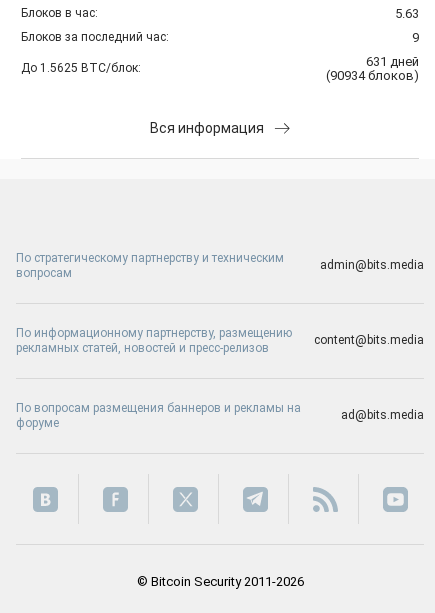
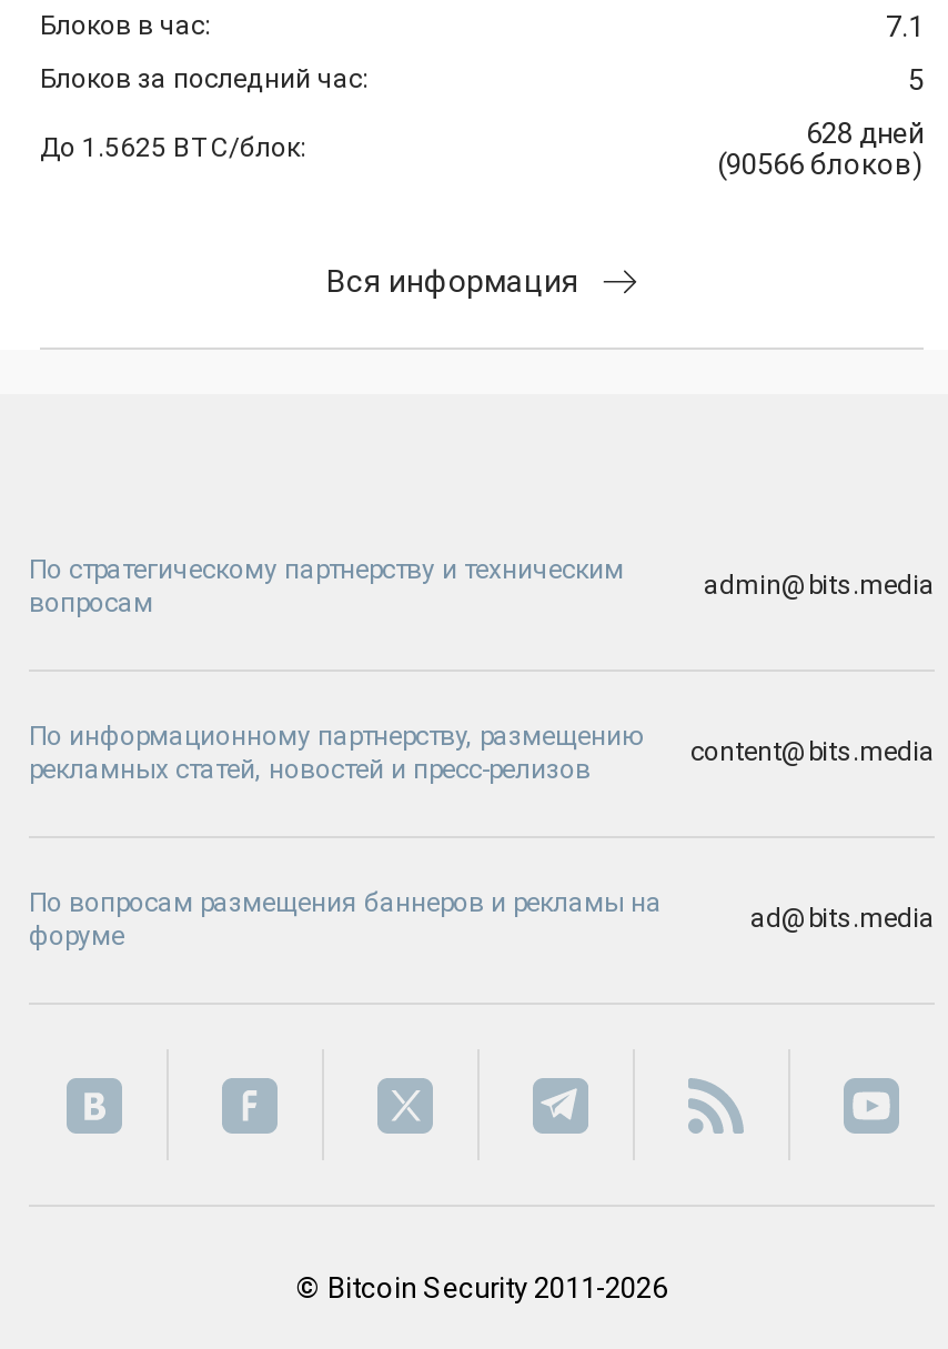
- 5.63
+ 7.1

- 9
+ 5

- 631 дней
+ 628 дней

- (90934 блоков)
+ (90566 блоков)
